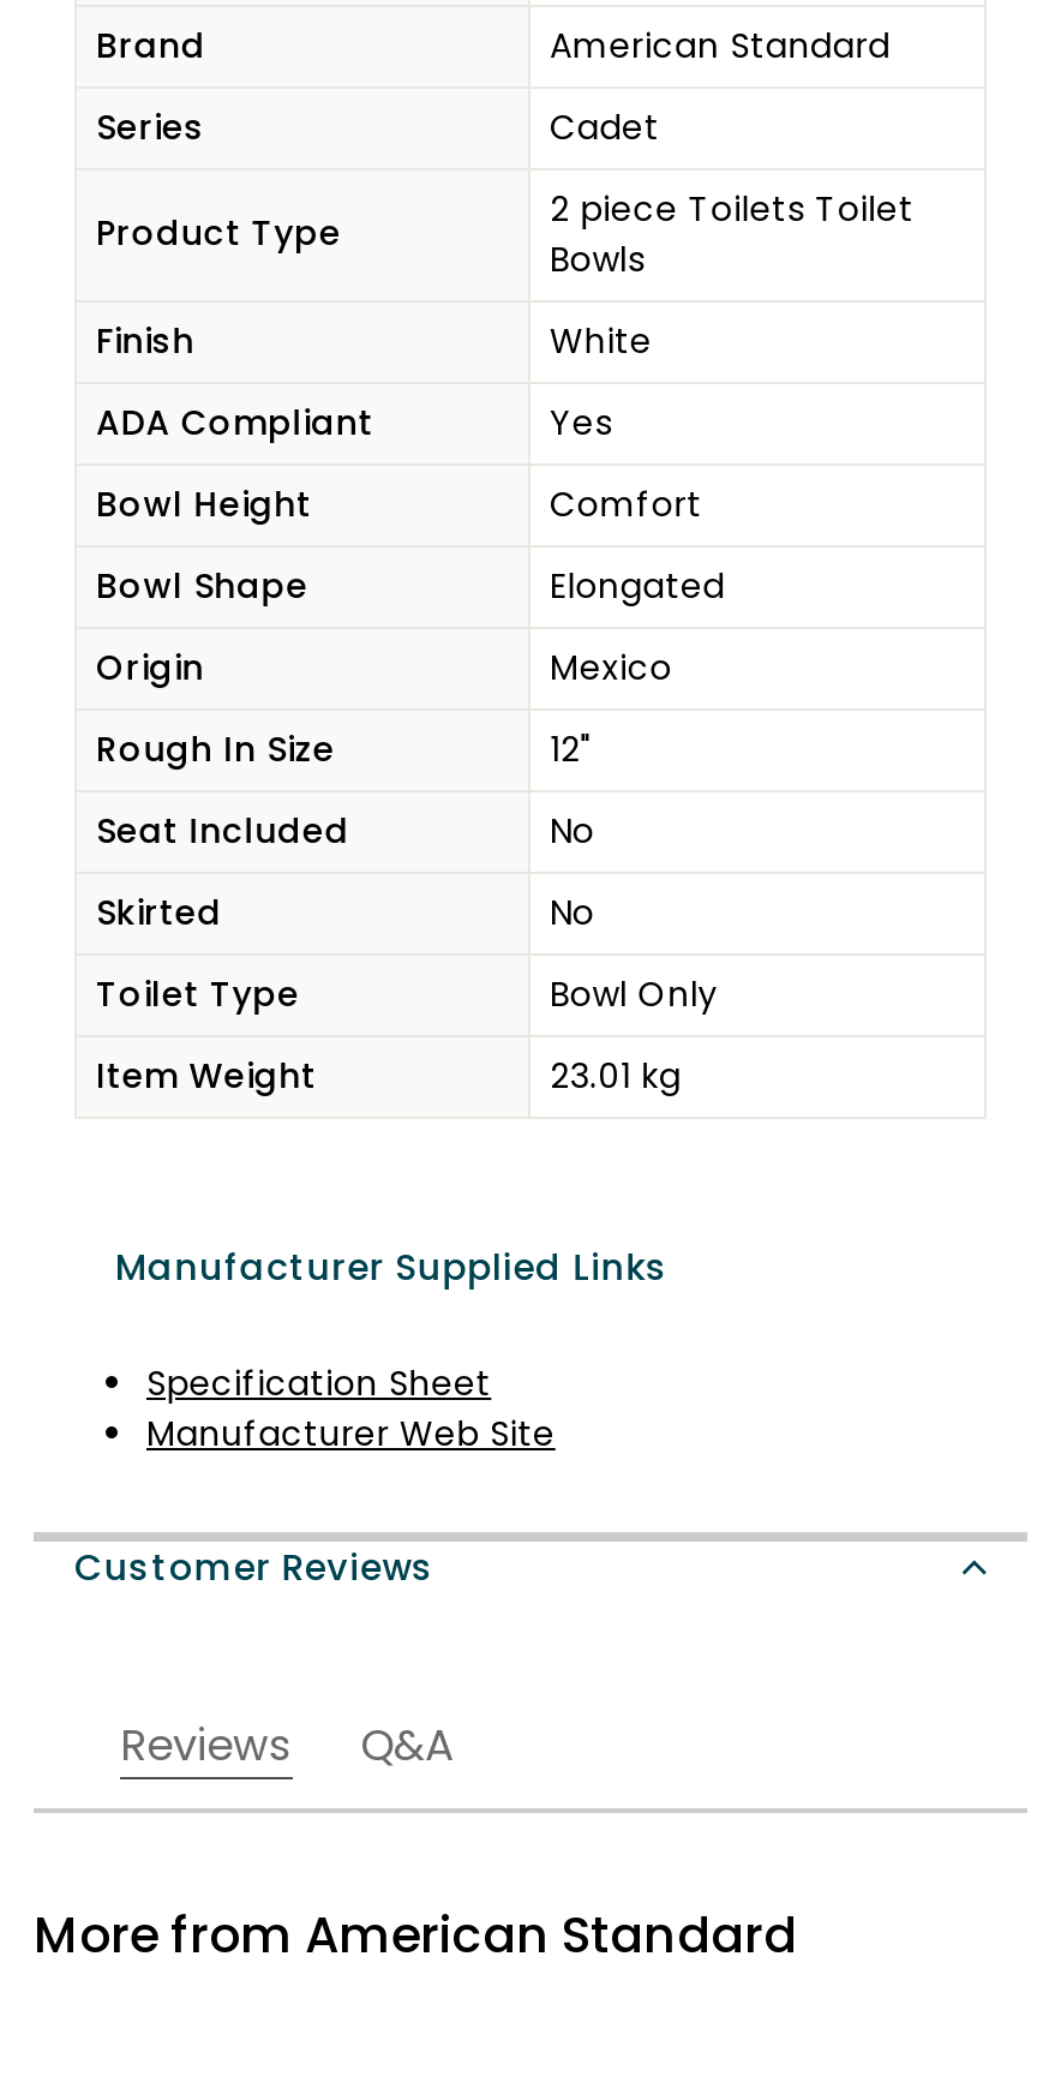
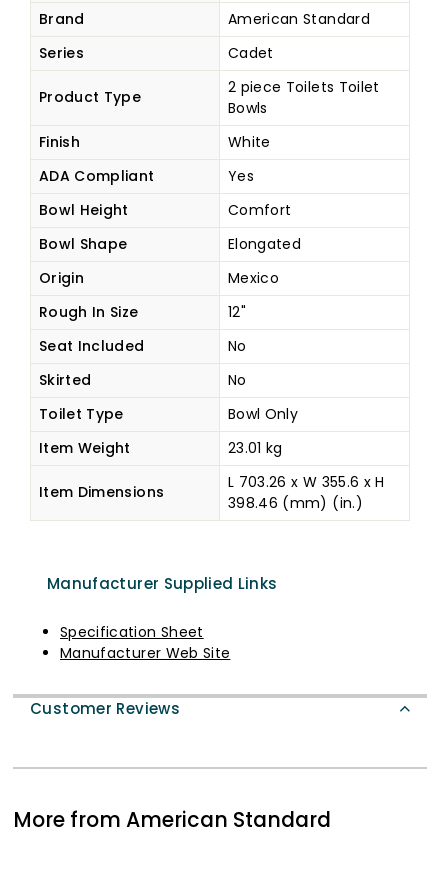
+ Item Dimensions
+ L 703.26 x W 355.6 x H
+ 398.46 (mm) (in.)

moved down: Manufacturer Supplied Links | Specification Sheet | Manufacturer Web Site | Customer Reviews

- Reviews
- Q&A
